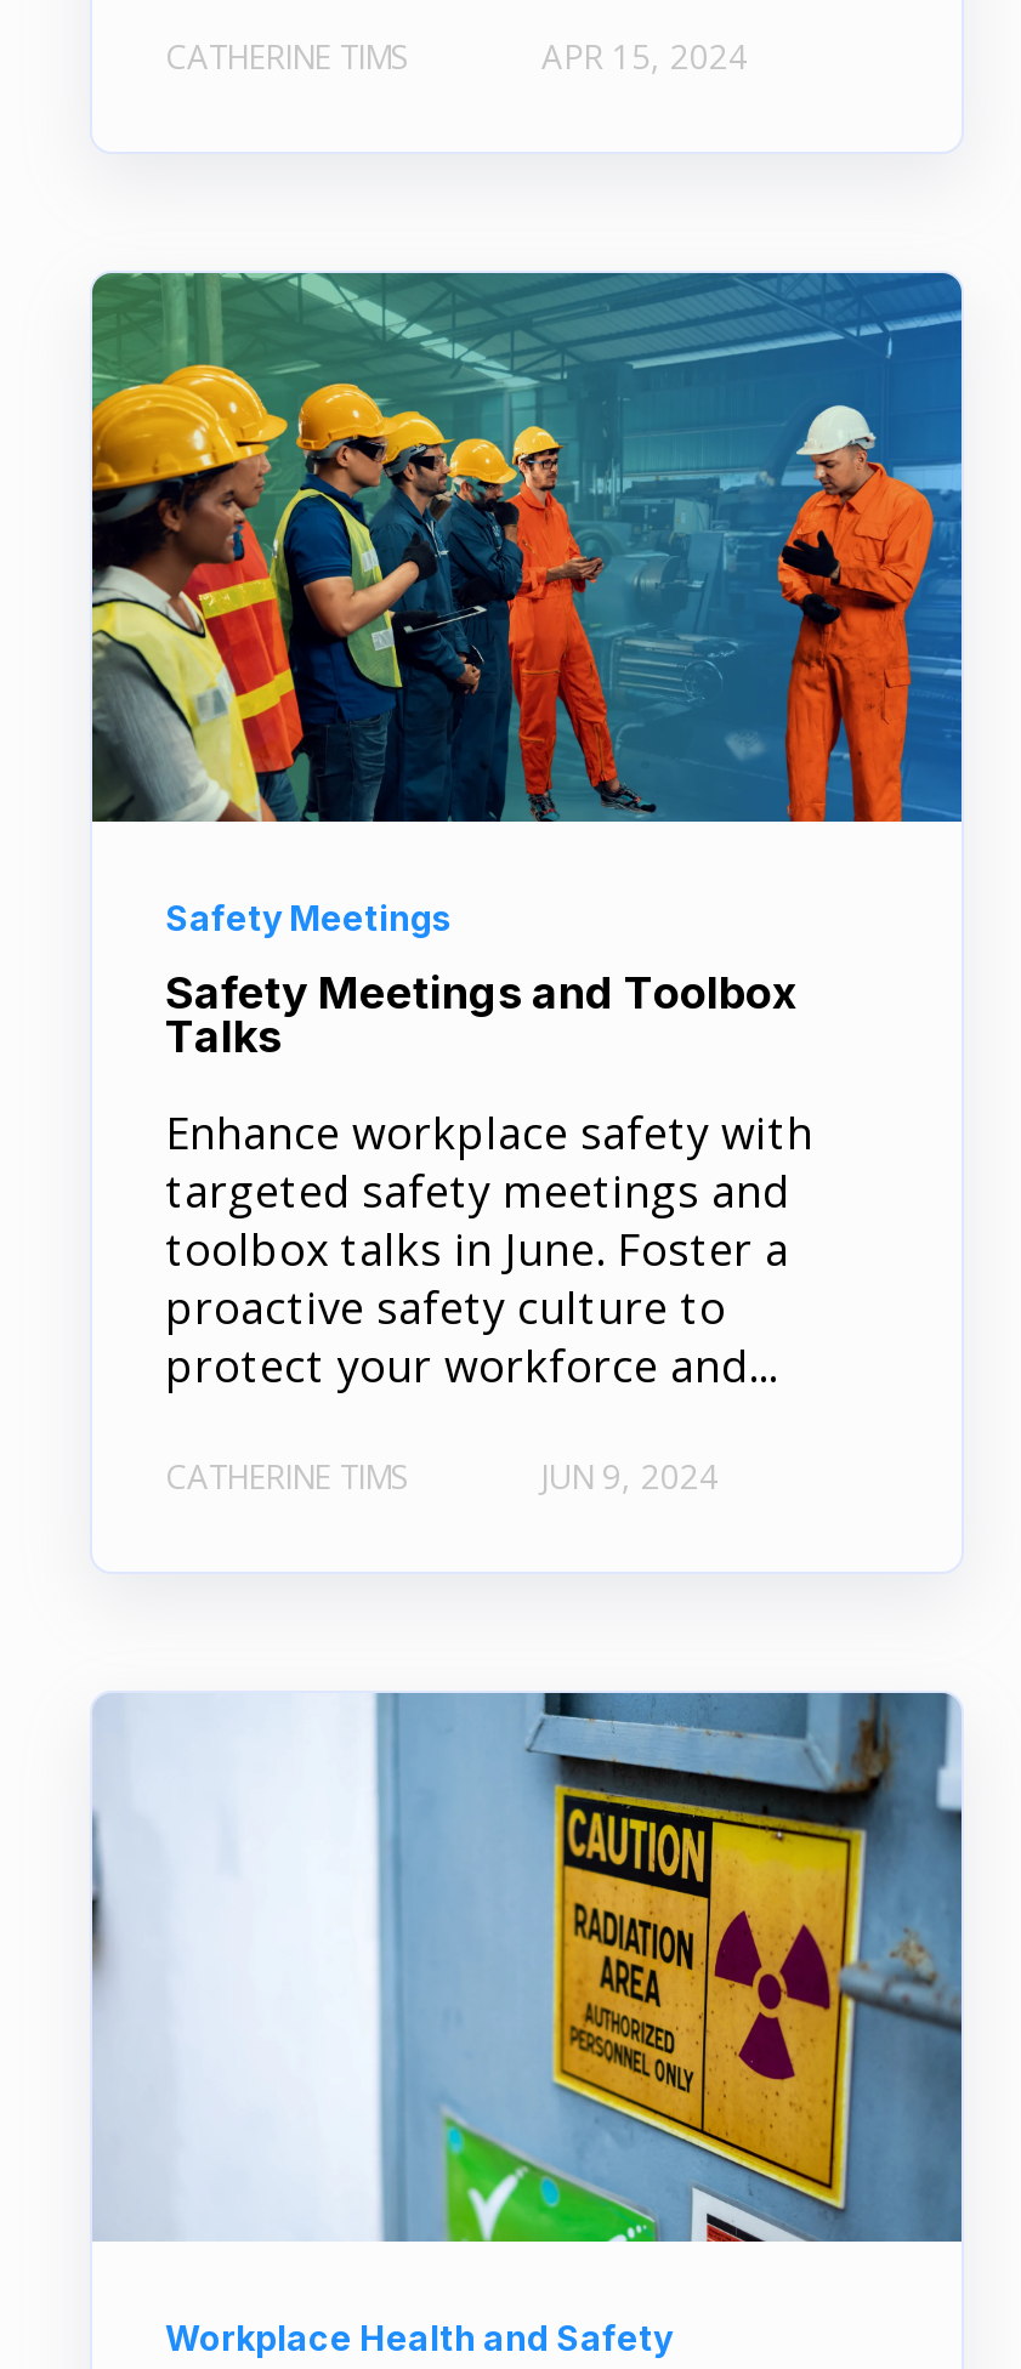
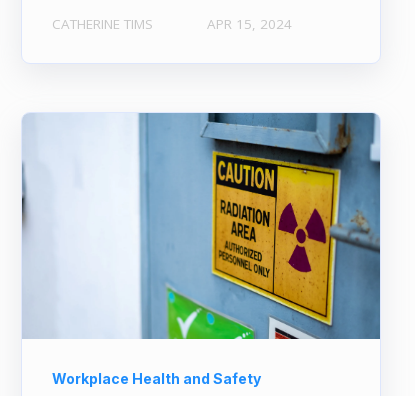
- [image]
- Safety Meetings
- Safety Meetings and Toolbox
- Talks
- Enhance workplace safety with
- targeted safety meetings and
- toolbox talks in June. Foster a
- proactive safety culture to
- protect your workforce and...
- CATHERINE TIMS
- JUN 9, 2024
